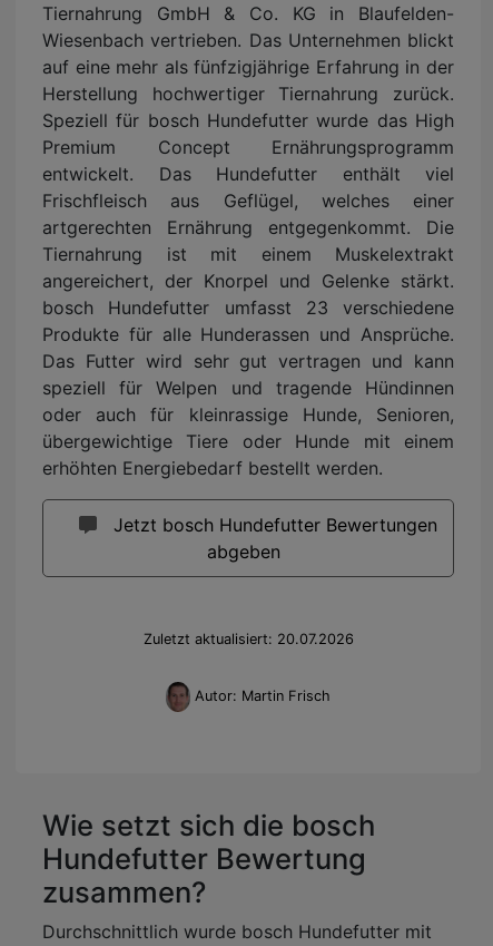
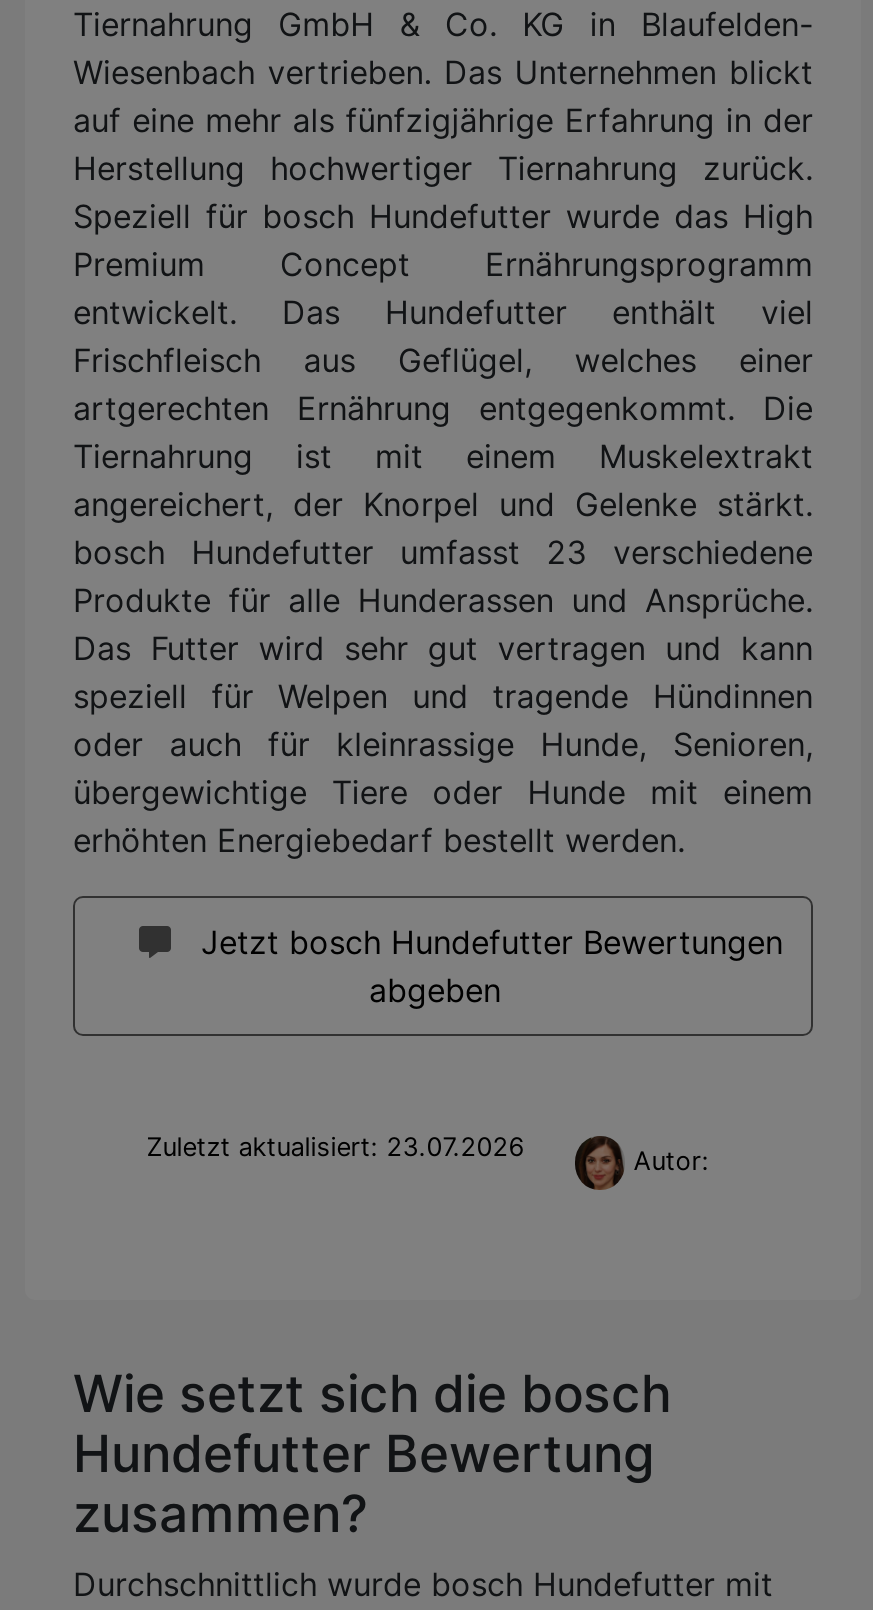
- Zuletzt aktualisiert: 20.07.2026
- Autor: Martin Frisch
+ Zuletzt aktualisiert: 23.07.2026
+ Autor:
